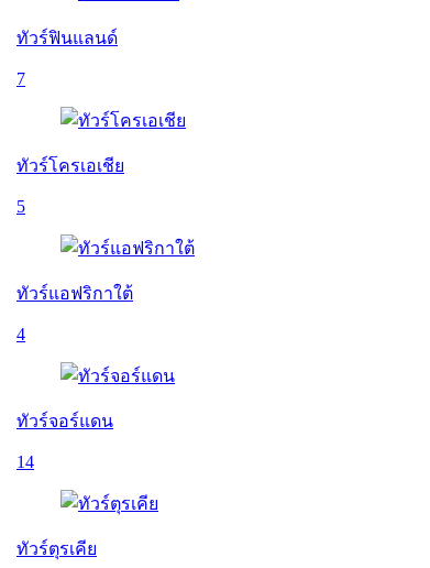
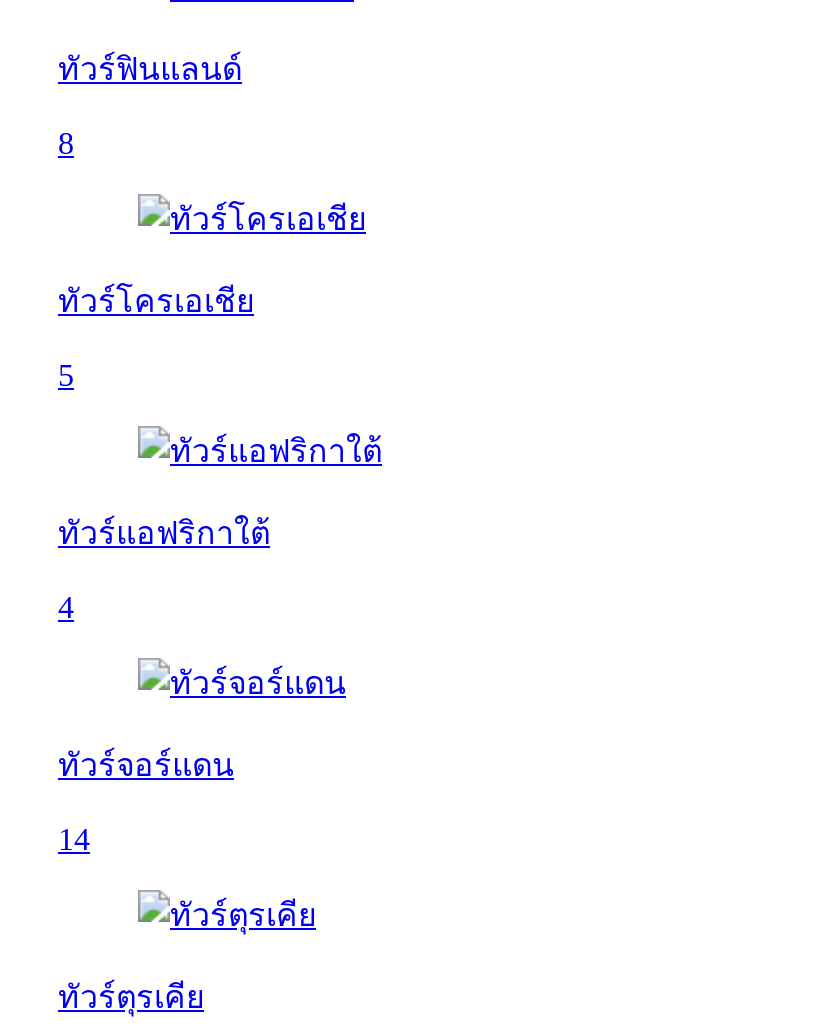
- 7
+ 8
